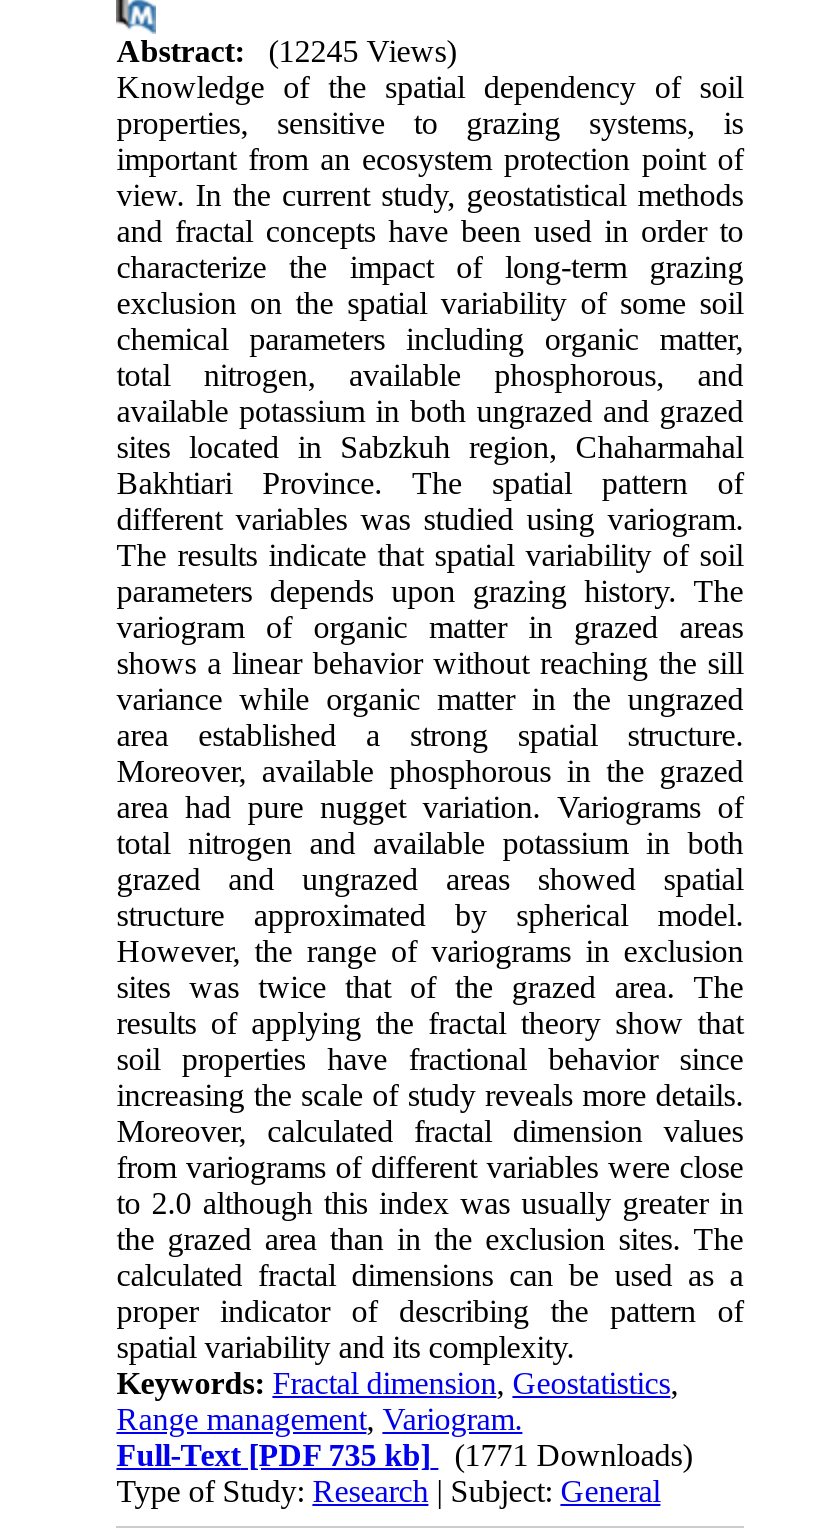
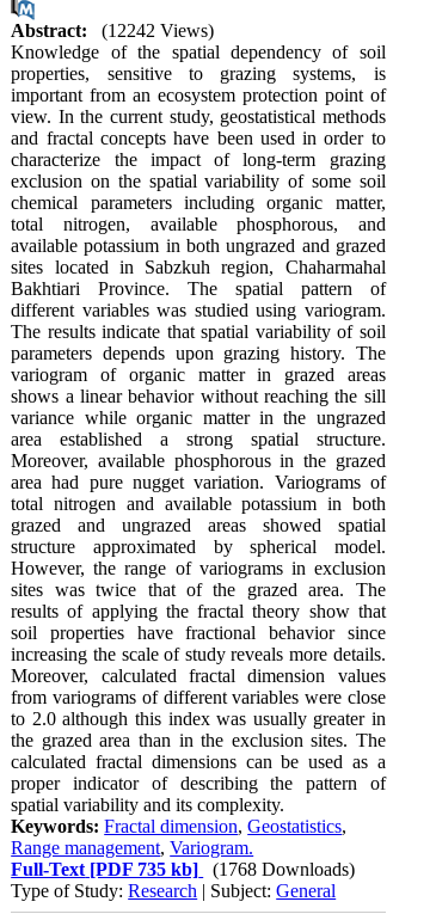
- Abstract: (12245 Views)
+ Abstract: (12242 Views)

- Full-Text [PDF 735 kb] (1771 Downloads)
+ Full-Text [PDF 735 kb] (1768 Downloads)
